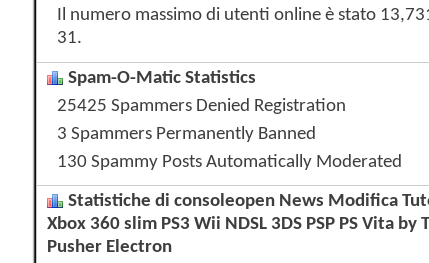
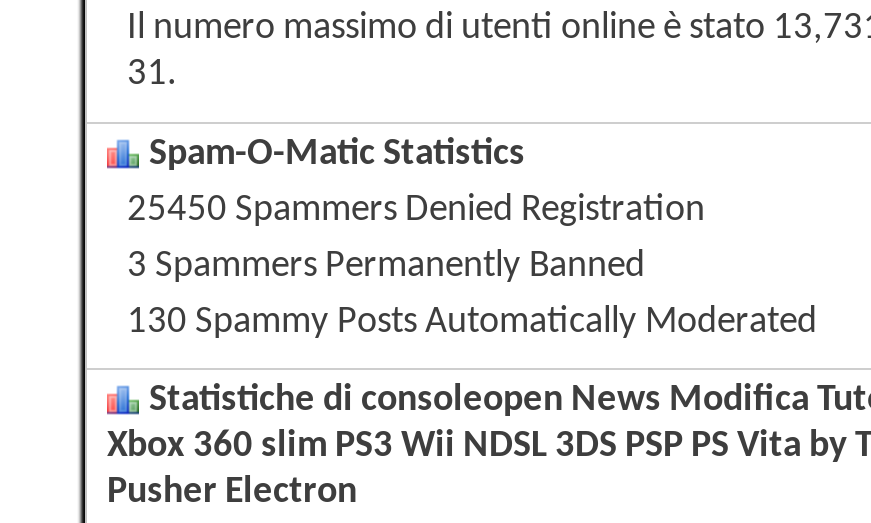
- 25425 Spammers Denied Registration
+ 25450 Spammers Denied Registration
